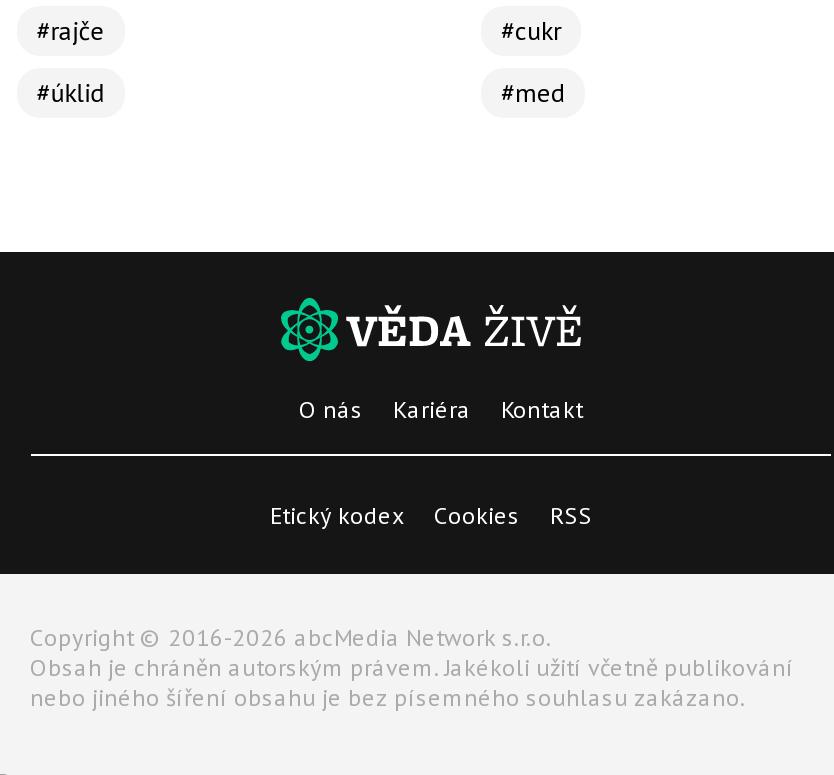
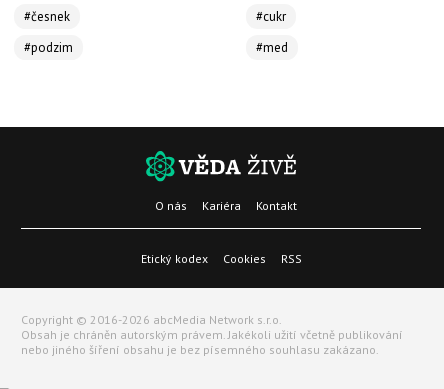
- #rajče
+ #česnek

- #úklid
+ #podzim
